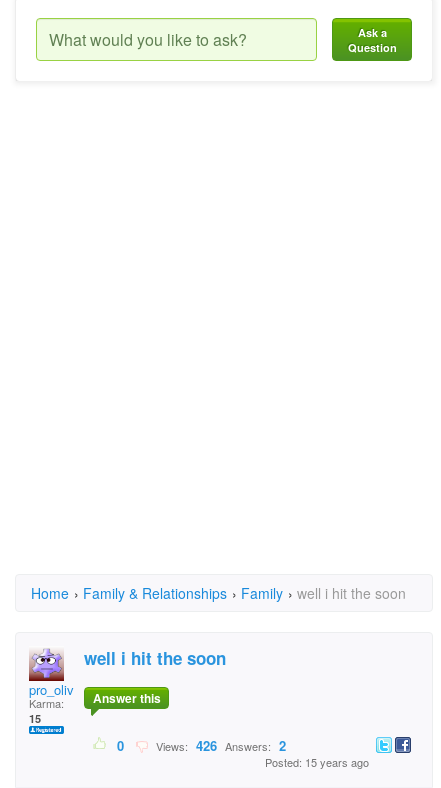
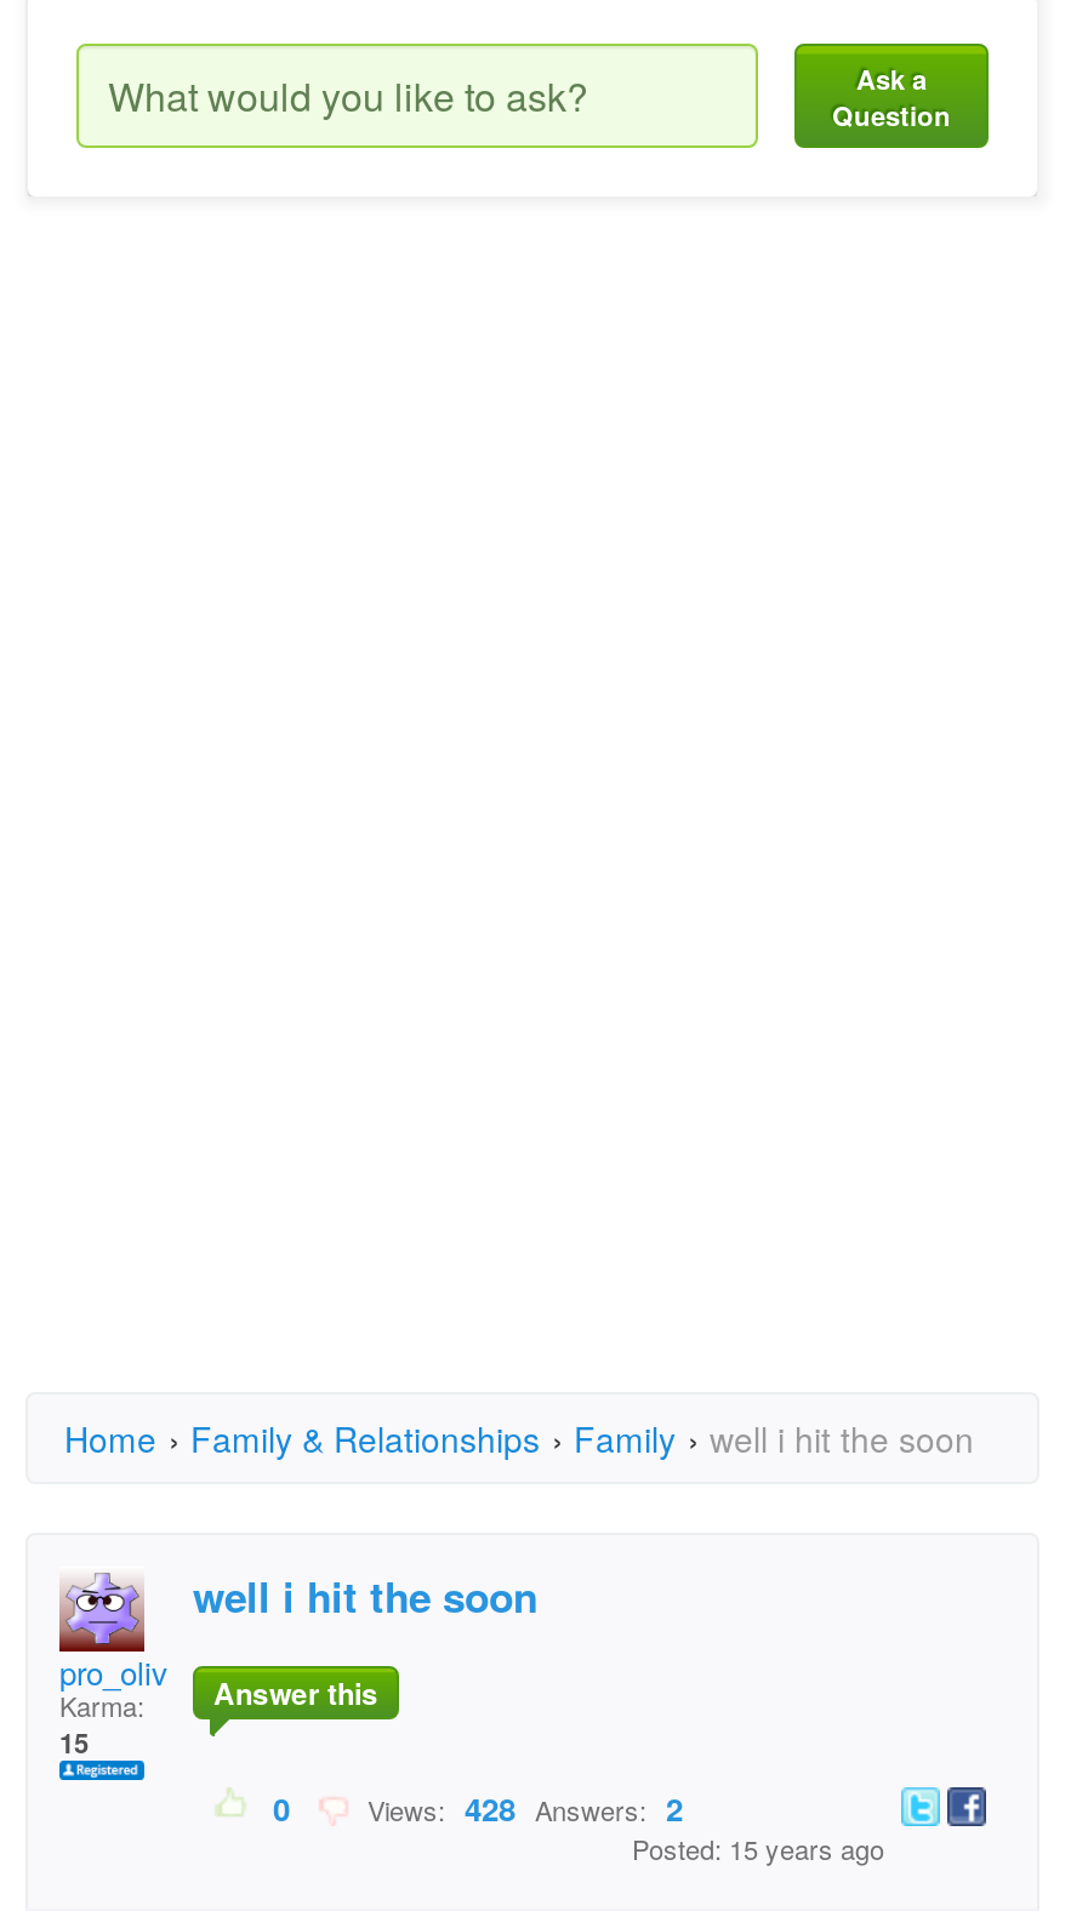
- Views: 426 Answers: 2
+ Views: 428 Answers: 2
